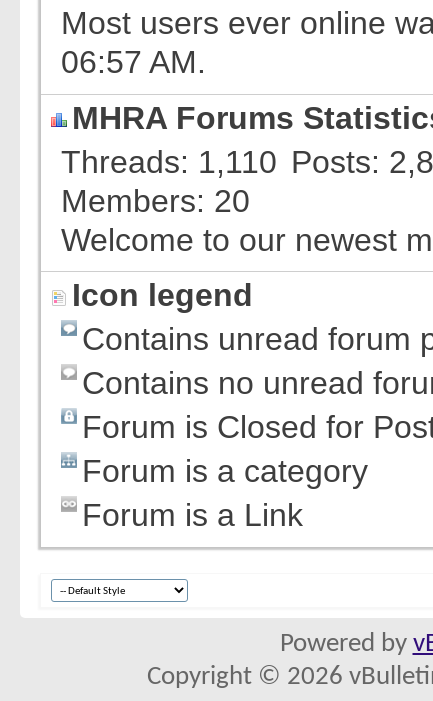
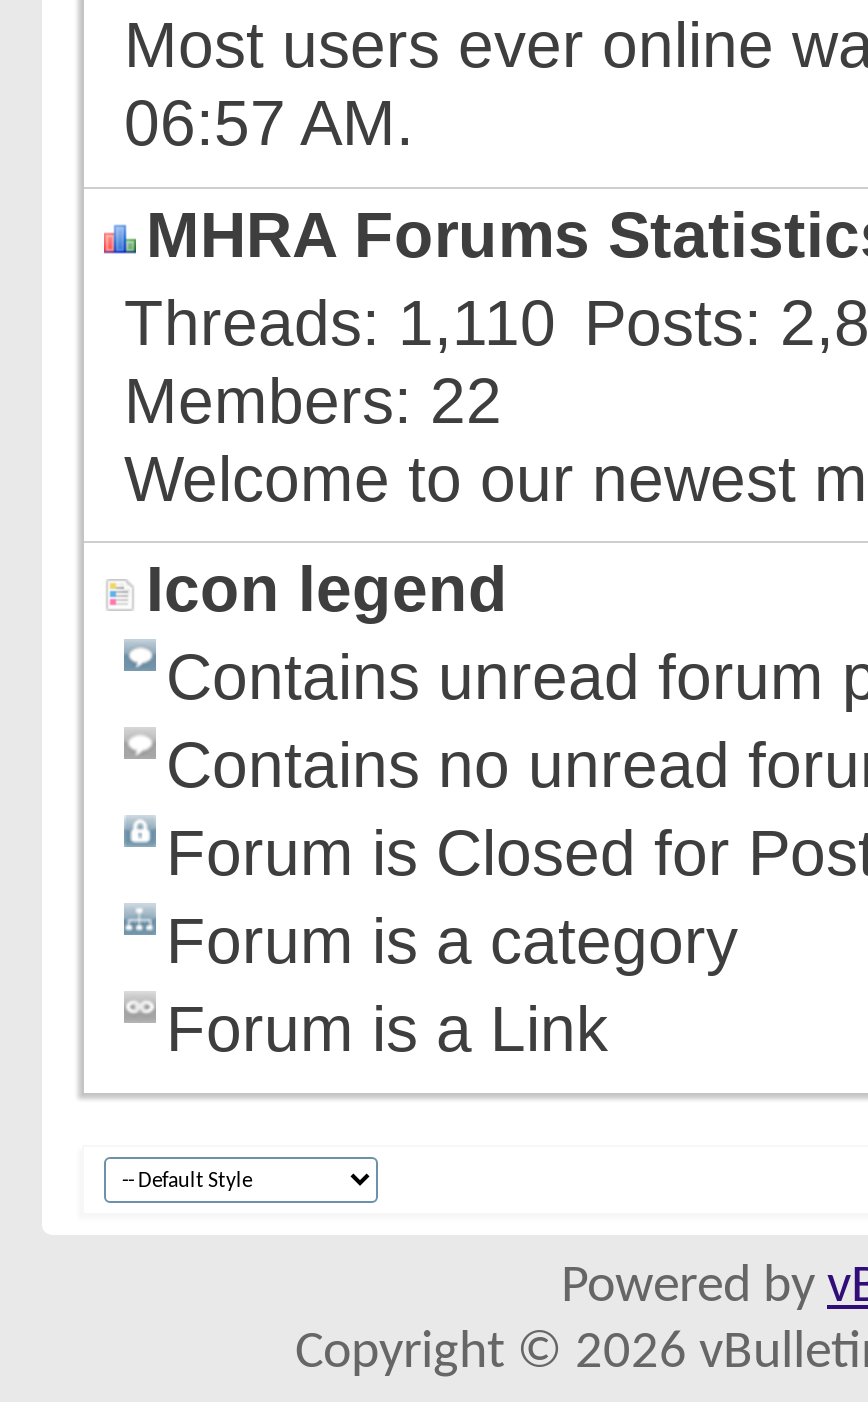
- Members 20
+ Members 22
